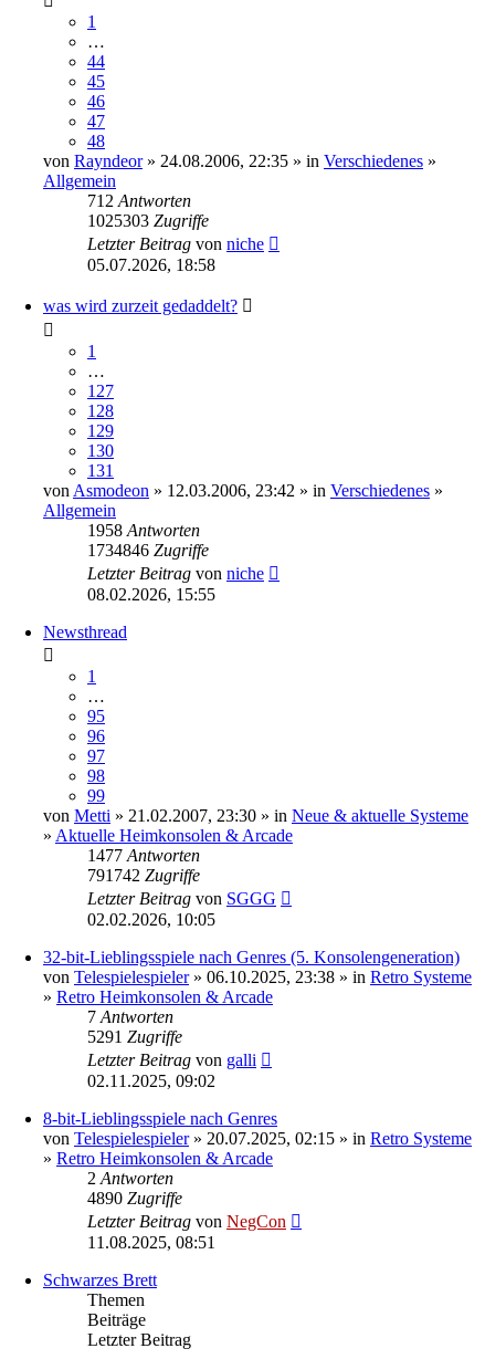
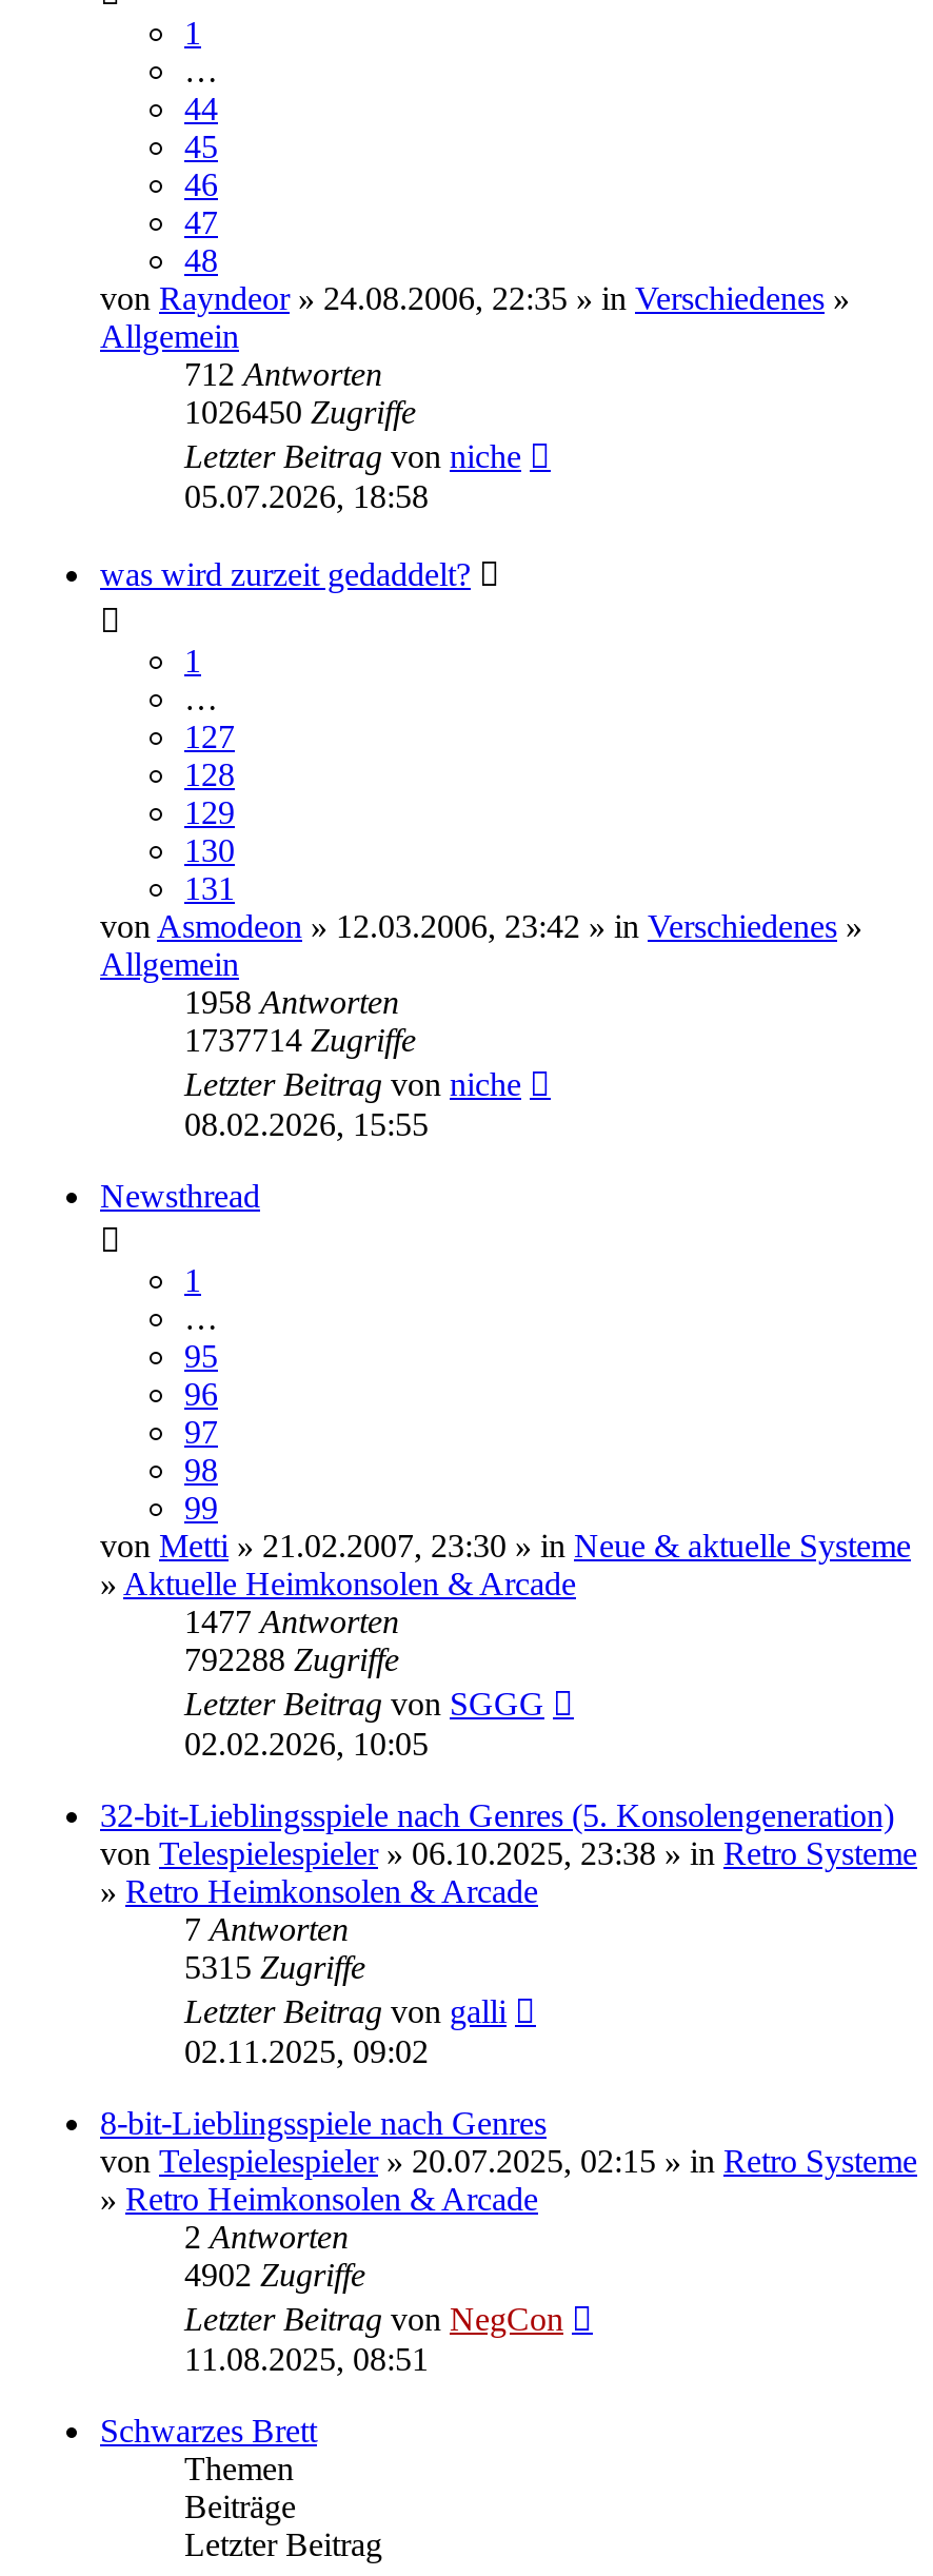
- 1025303 Zugriffe
+ 1026450 Zugriffe

- 1734846 Zugriffe
+ 1737714 Zugriffe

- 791742 Zugriffe
+ 792288 Zugriffe

- 5291 Zugriffe
+ 5315 Zugriffe

- 4890 Zugriffe
+ 4902 Zugriffe
